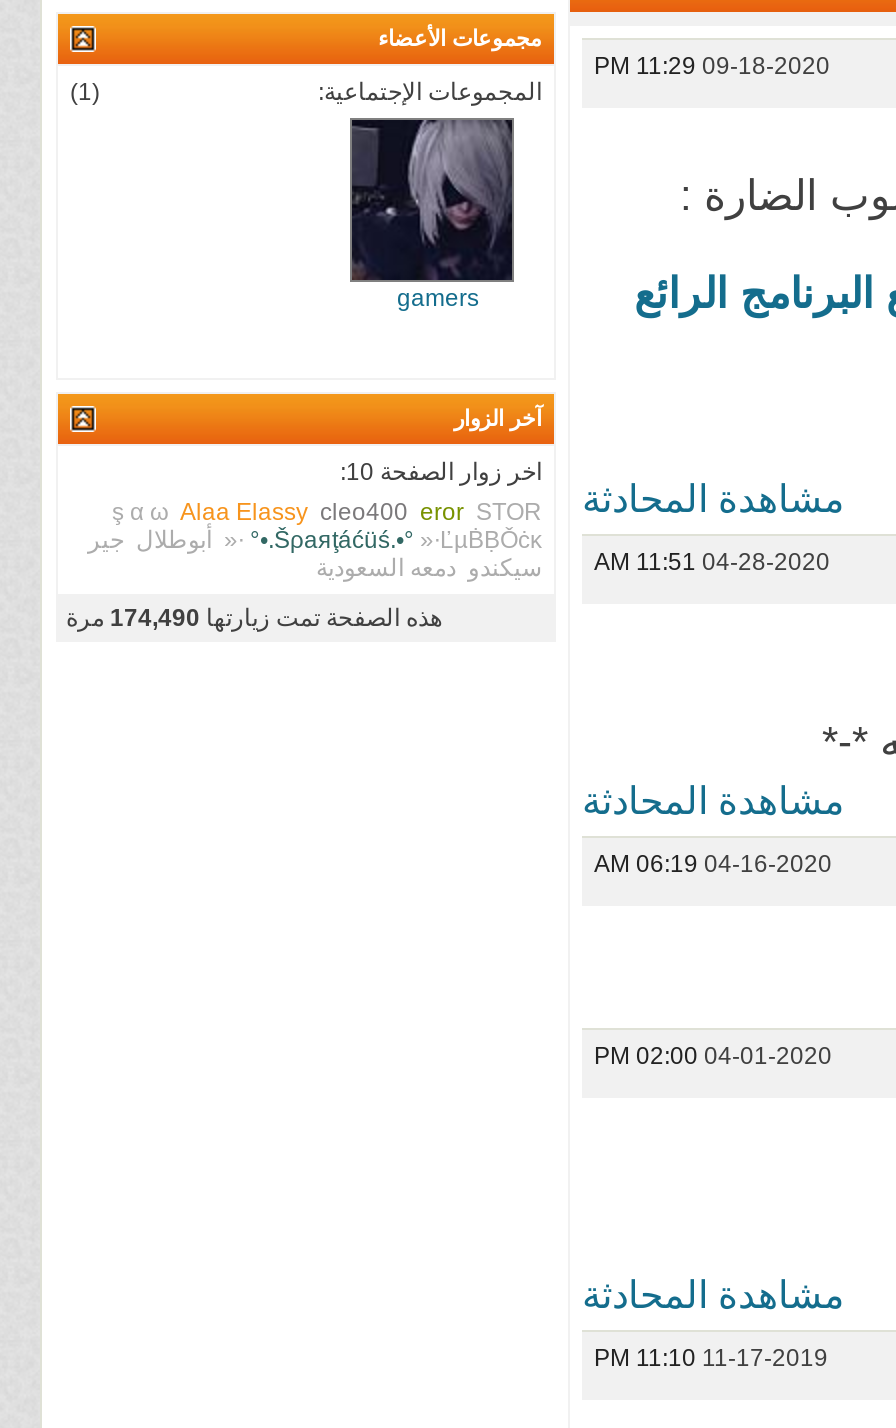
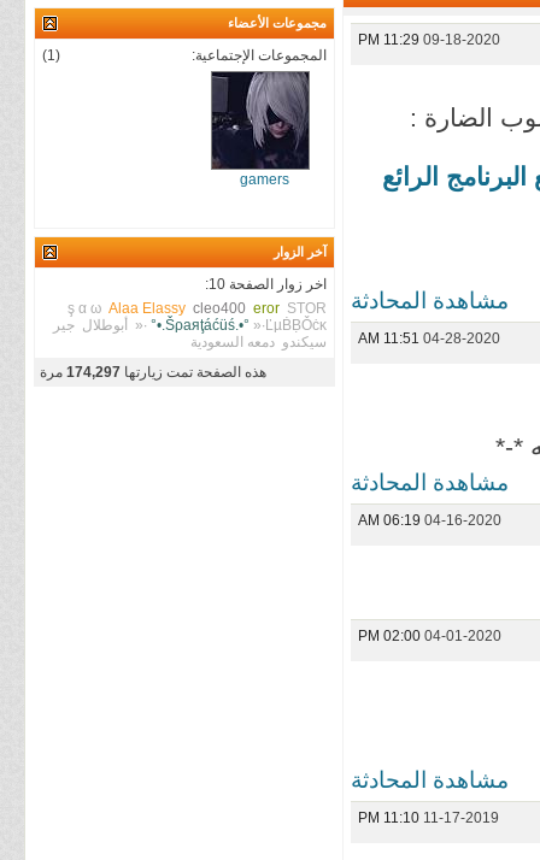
- هذه الصفحة تمت زيارتها 174,490 مرة
+ هذه الصفحة تمت زيارتها 174,297 مرة
